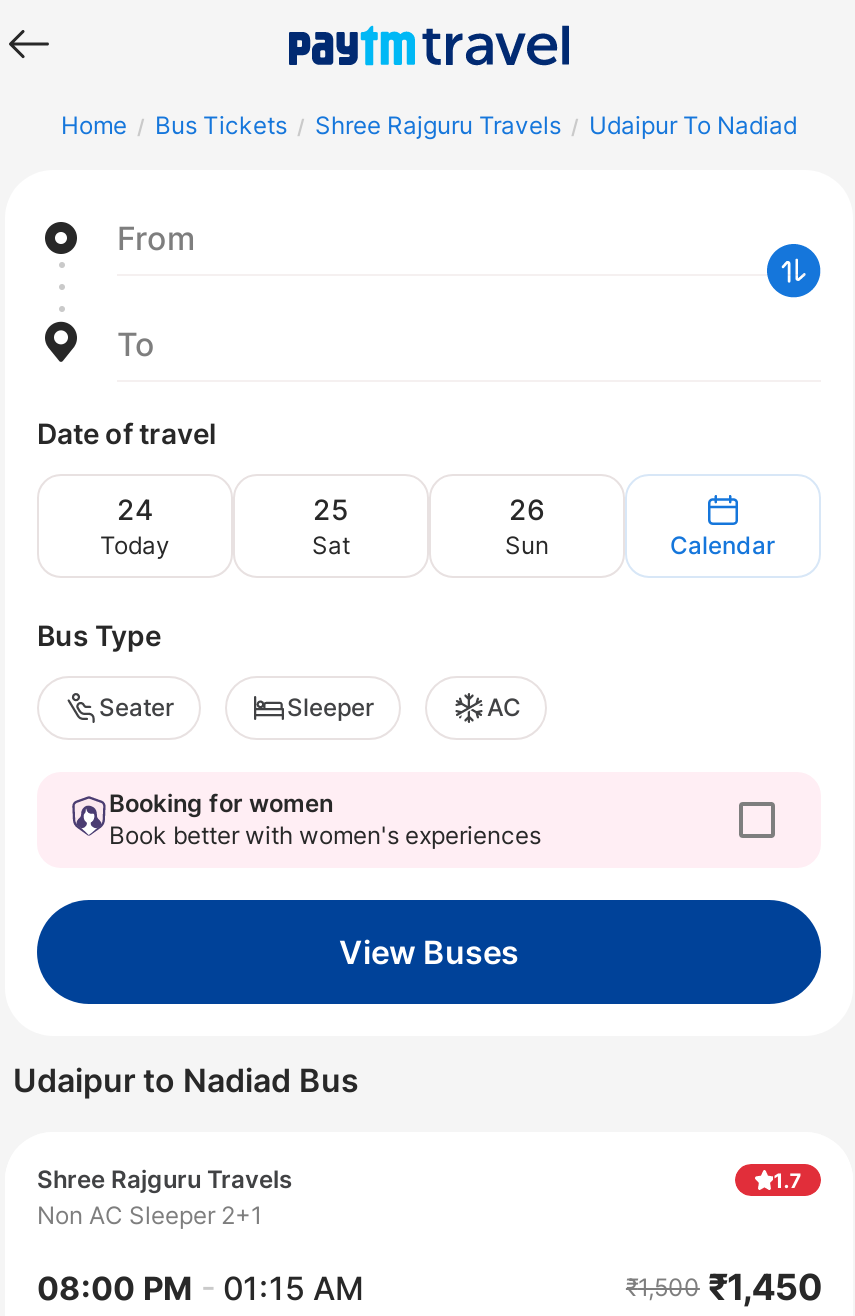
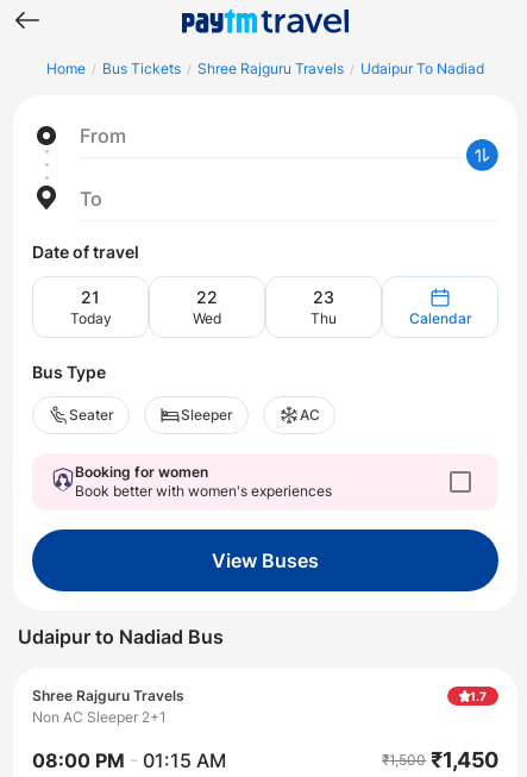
- 24
+ 21

- 25
- Sat
+ 22
+ Wed

- 26
- Sun
+ 23
+ Thu
